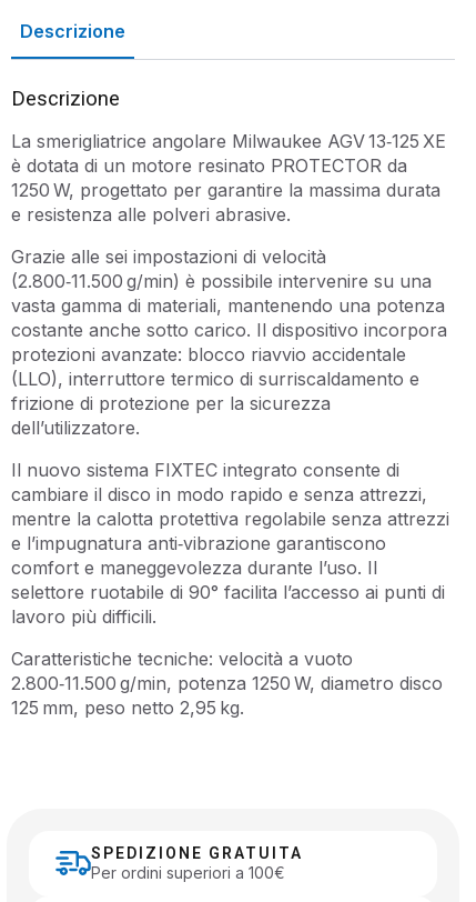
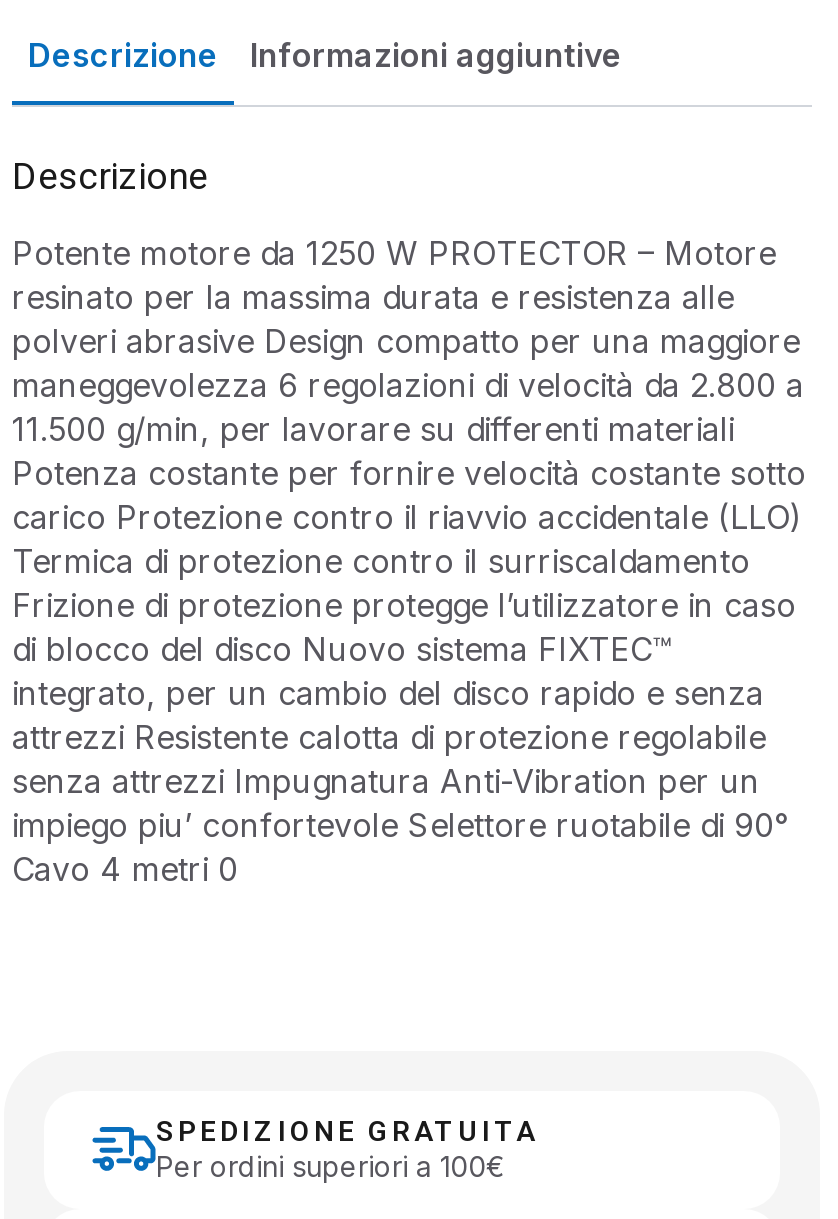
+ Informazioni aggiuntive

- La smerigliatrice angolare Milwaukee AGV 13‑125 XE
- è dotata di un motore resinato PROTECTOR da
- 1250 W, progettato per garantire la massima durata
- e resistenza alle polveri abrasive.
- Grazie alle sei impostazioni di velocità
- (2.800‑11.500 g/min) è possibile intervenire su una
- vasta gamma di materiali, mantenendo una potenza
- costante anche sotto carico. Il dispositivo incorpora
- protezioni avanzate: blocco riavvio accidentale
- (LLO), interruttore termico di surriscaldamento e
- frizione di protezione per la sicurezza
- dell’utilizzatore.
- Il nuovo sistema FIXTEC integrato consente di
- cambiare il disco in modo rapido e senza attrezzi,
- mentre la calotta protettiva regolabile senza attrezzi
- e l’impugnatura anti‑vibrazione garantiscono
- comfort e maneggevolezza durante l’uso. Il
- selettore ruotabile di 90° facilita l’accesso ai punti di
- lavoro più difficili.
- Caratteristiche tecniche: velocità a vuoto
- 2.800‑11.500 g/min, potenza 1250 W, diametro disco
- 125 mm, peso netto 2,95 kg.
+ Potente motore da 1250 W PROTECTOR – Motore
+ resinato per la massima durata e resistenza alle
+ polveri abrasive Design compatto per una maggiore
+ maneggevolezza 6 regolazioni di velocità da 2.800 a
+ 11.500 g/min, per lavorare su differenti materiali
+ Potenza costante per fornire velocità costante sotto
+ carico Protezione contro il riavvio accidentale (LLO)
+ Termica di protezione contro il surriscaldamento
+ Frizione di protezione protegge l’utilizzatore in caso
+ di blocco del disco Nuovo sistema FIXTEC™
+ integrato, per un cambio del disco rapido e senza
+ attrezzi Resistente calotta di protezione regolabile
+ senza attrezzi Impugnatura Anti-Vibration per un
+ impiego piu’ confortevole Selettore ruotabile di 90°
+ Cavo 4 metri 0
